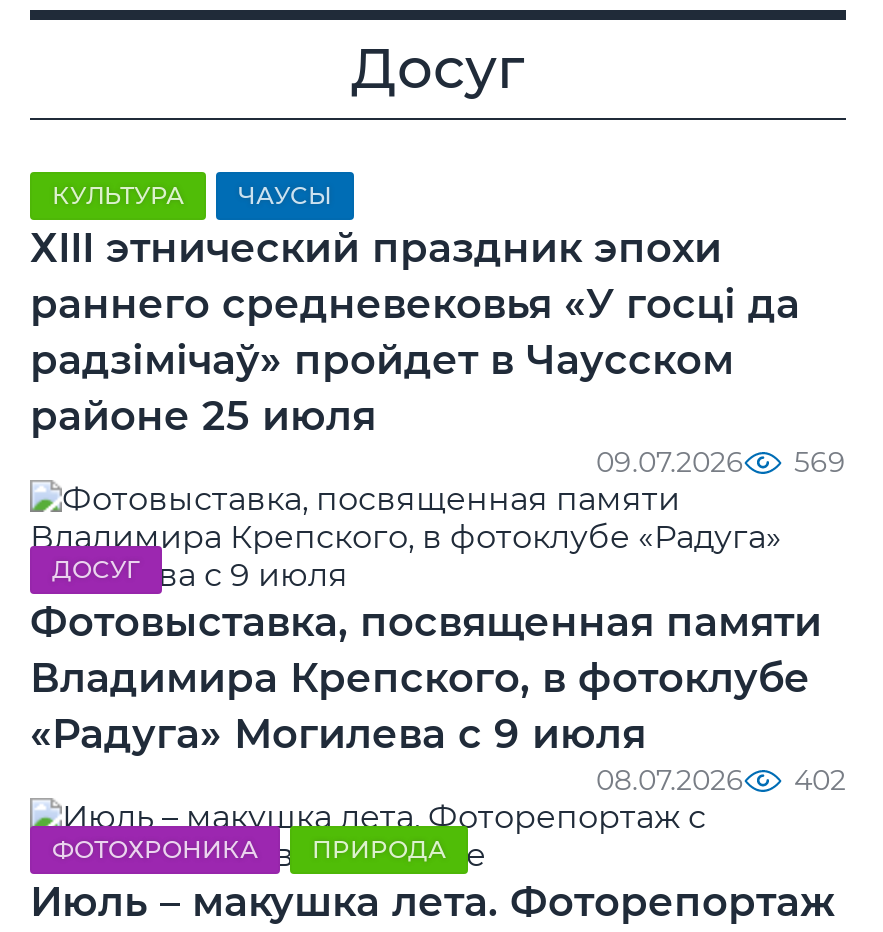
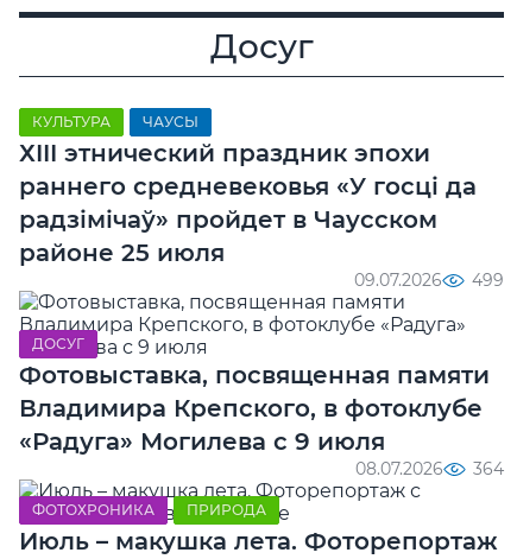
- 09.07.2026 569
+ 09.07.2026 499

- 08.07.2026 402
+ 08.07.2026 364
